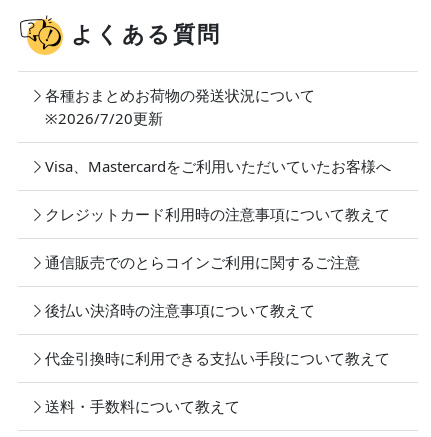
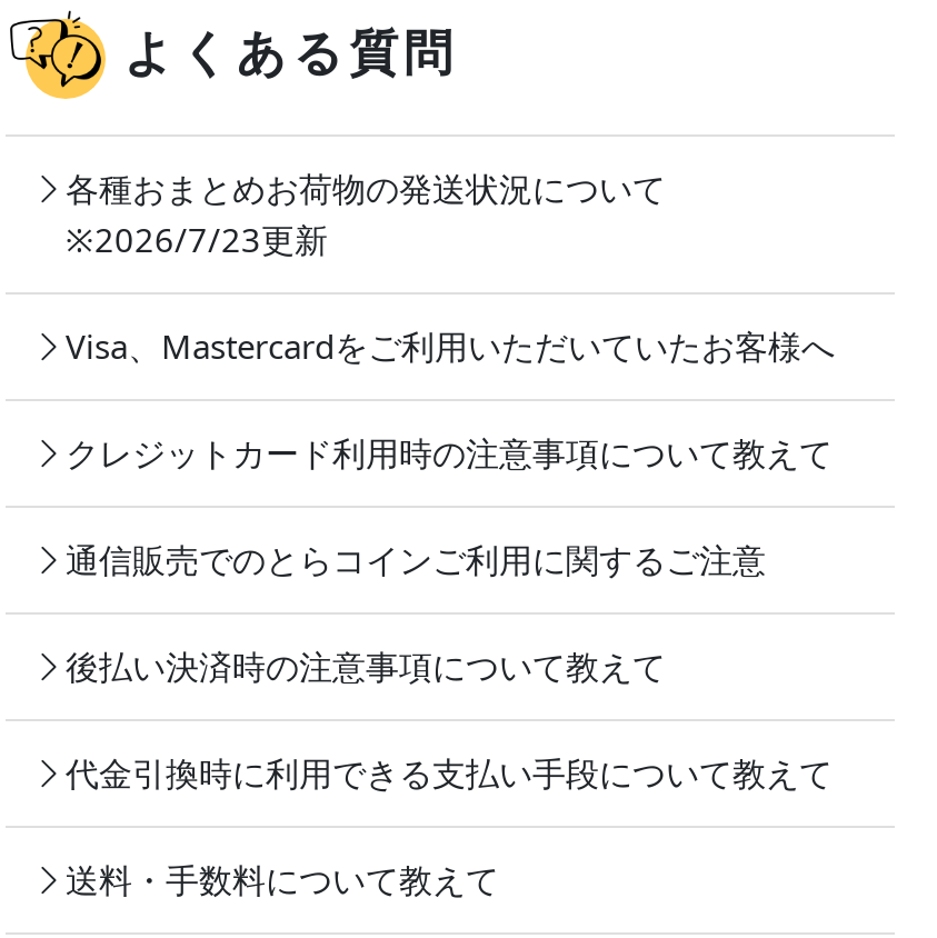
- ※2026/7/20更新
+ ※2026/7/23更新
